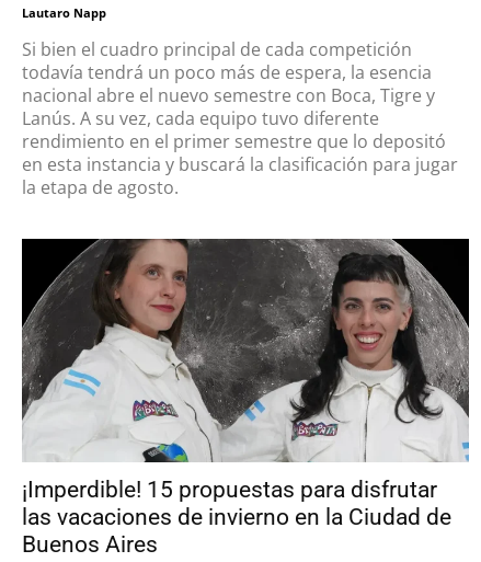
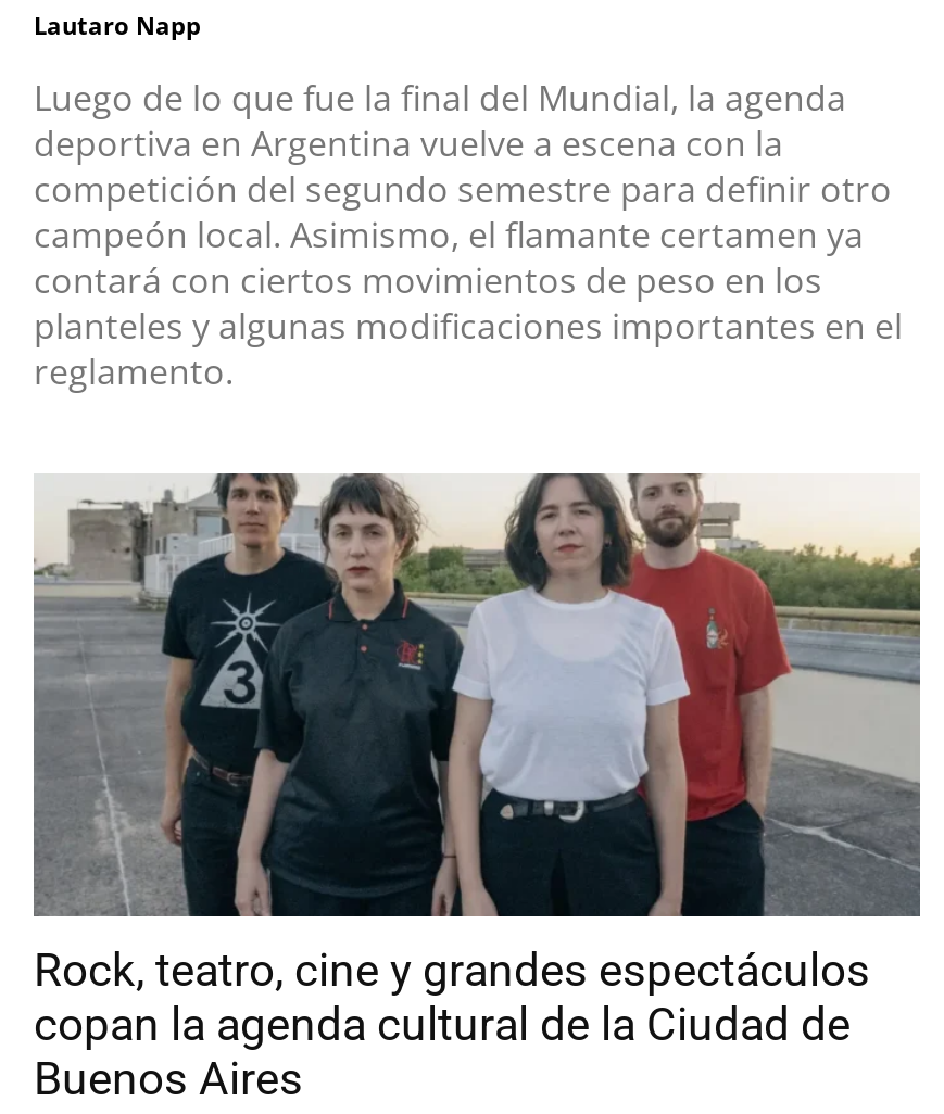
- Si bien el cuadro principal de cada competición
- todavía tendrá un poco más de espera, la esencia
- nacional abre el nuevo semestre con Boca, Tigre y
- Lanús. A su vez, cada equipo tuvo diferente
- rendimiento en el primer semestre que lo depositó
- en esta instancia y buscará la clasificación para jugar
- la etapa de agosto.
+ Luego de lo que fue la final del Mundial, la agenda
+ deportiva en Argentina vuelve a escena con la
+ competición del segundo semestre para definir otro
+ campeón local. Asimismo, el flamante certamen ya
+ contará con ciertos movimientos de peso en los
+ planteles y algunas modificaciones importantes en el
+ reglamento.

- [image]
- ¡Imperdible! 15 propuestas para disfrutar
- las vacaciones de invierno en la Ciudad de
+ [image]
+ Rock, teatro, cine y grandes espectáculos
+ copan la agenda cultural de la Ciudad de
